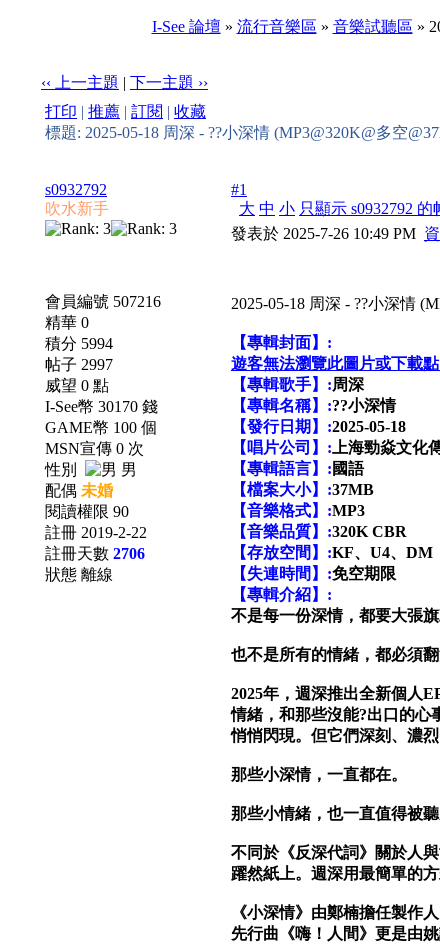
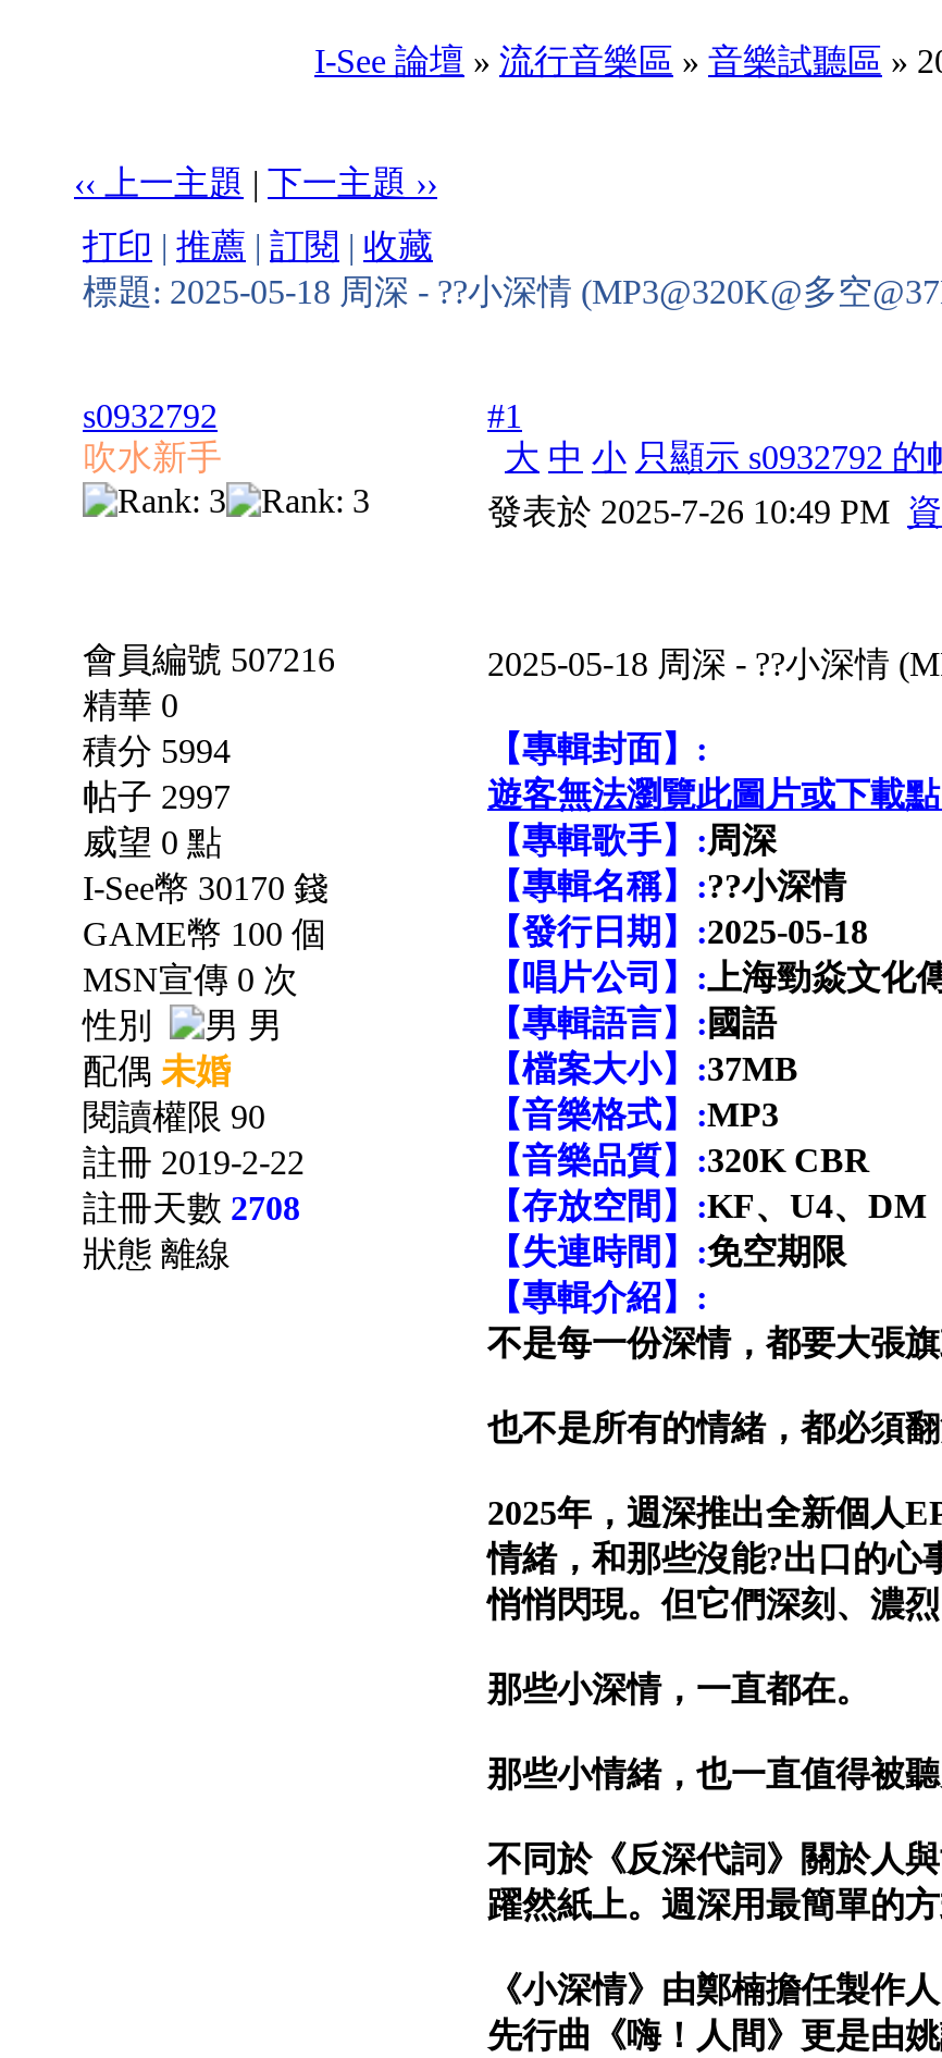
- 註冊天數2706
+ 註冊天數2708
